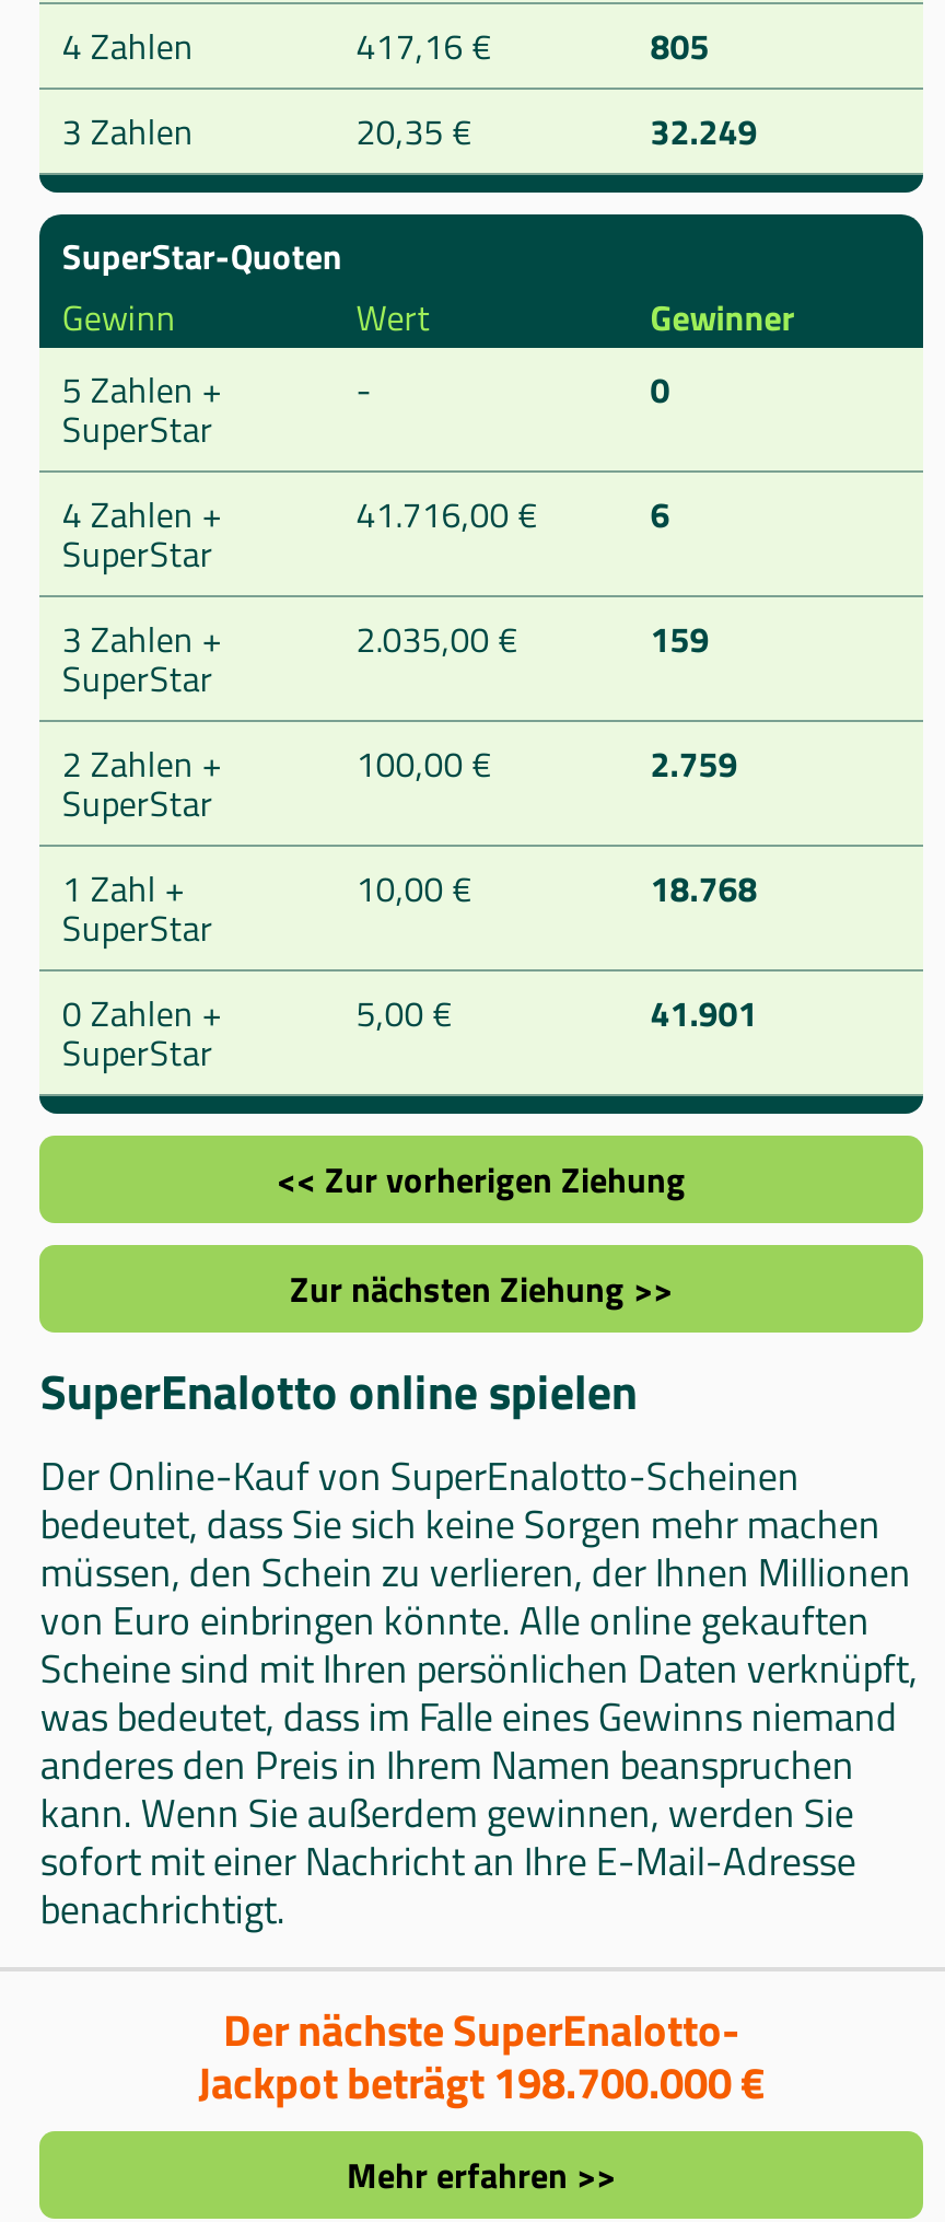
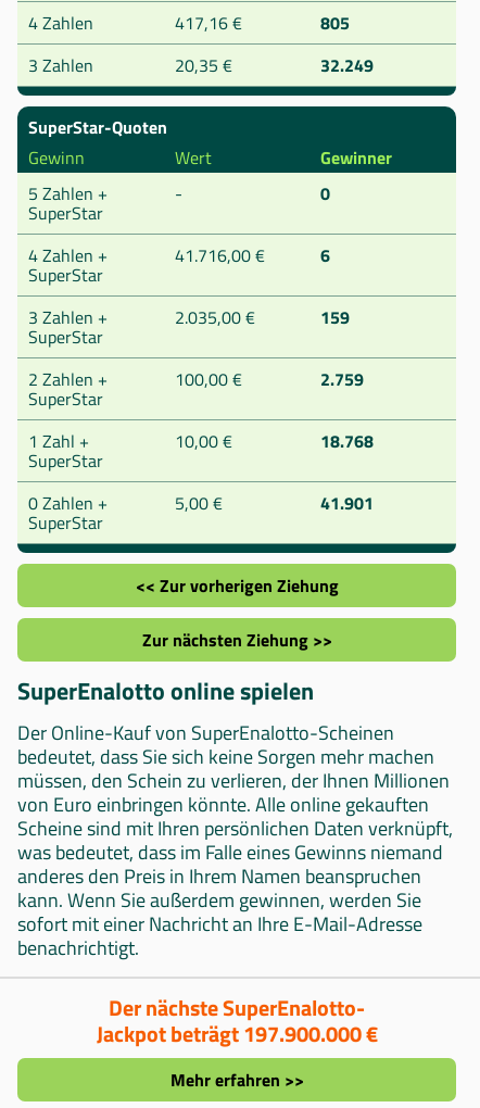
- Jackpot beträgt 198.700.000 €
+ Jackpot beträgt 197.900.000 €
